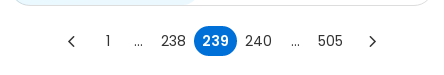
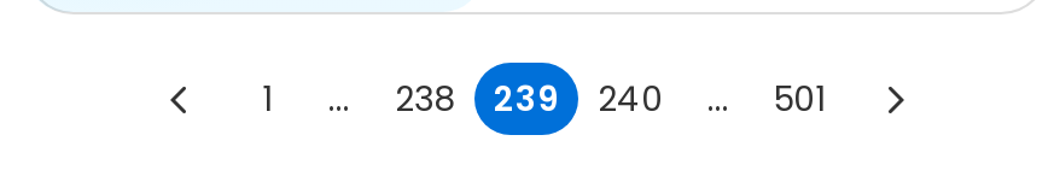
- 505
+ 501
